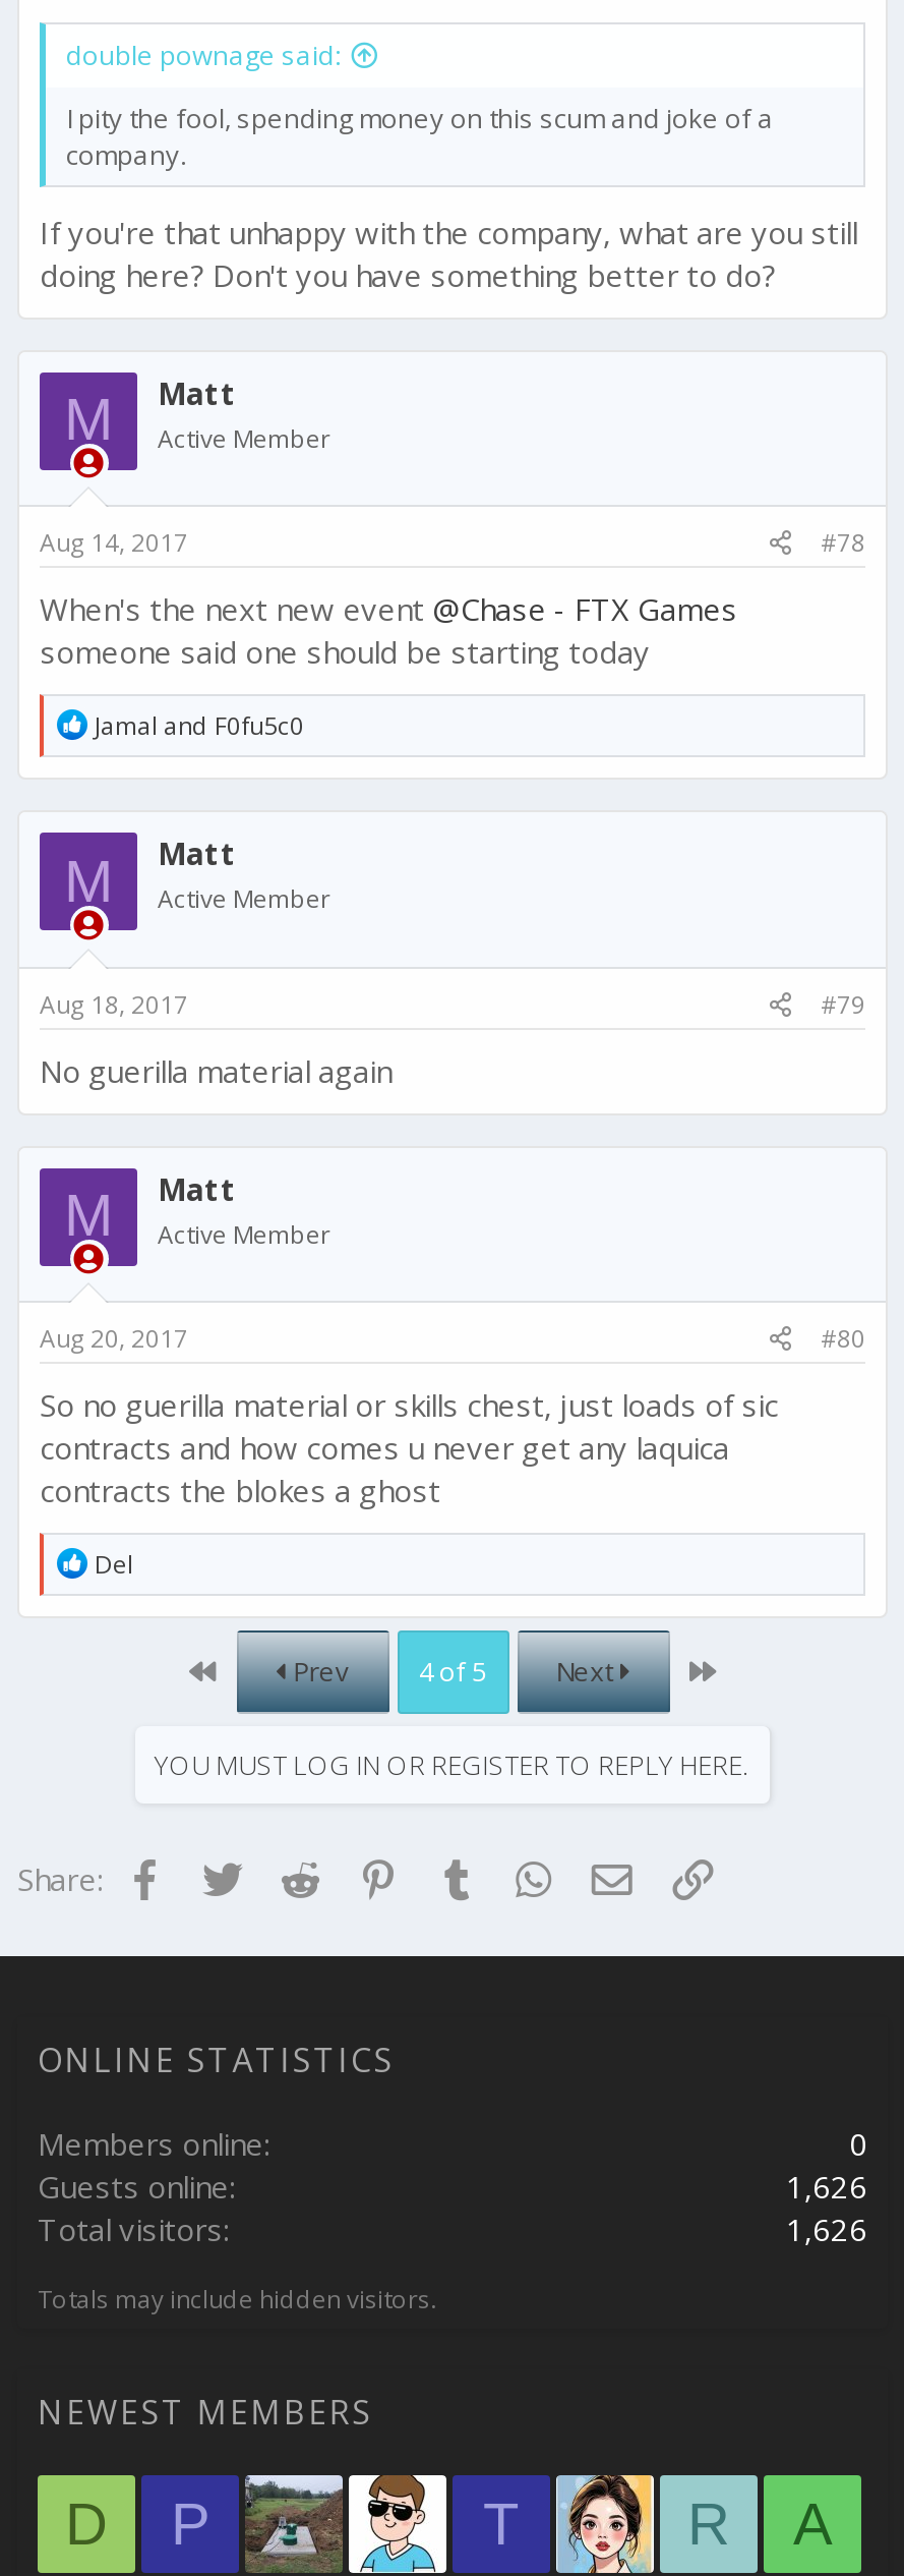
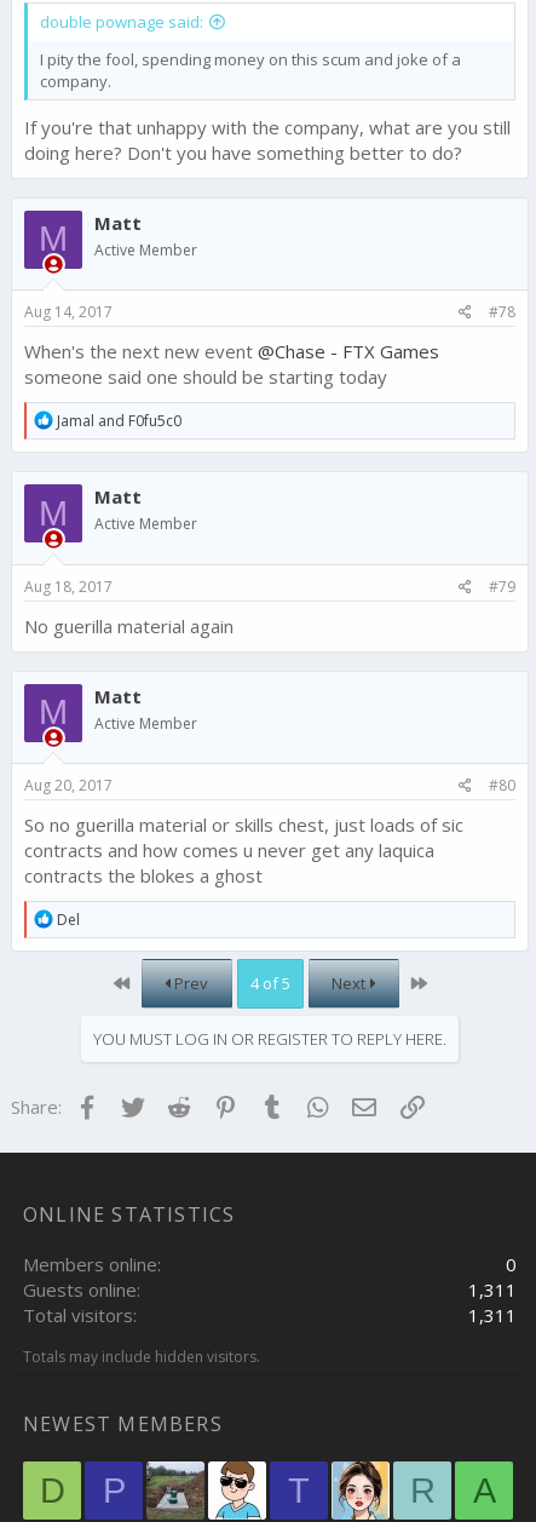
- 1,626
+ 1,311

- 1,626
+ 1,311
